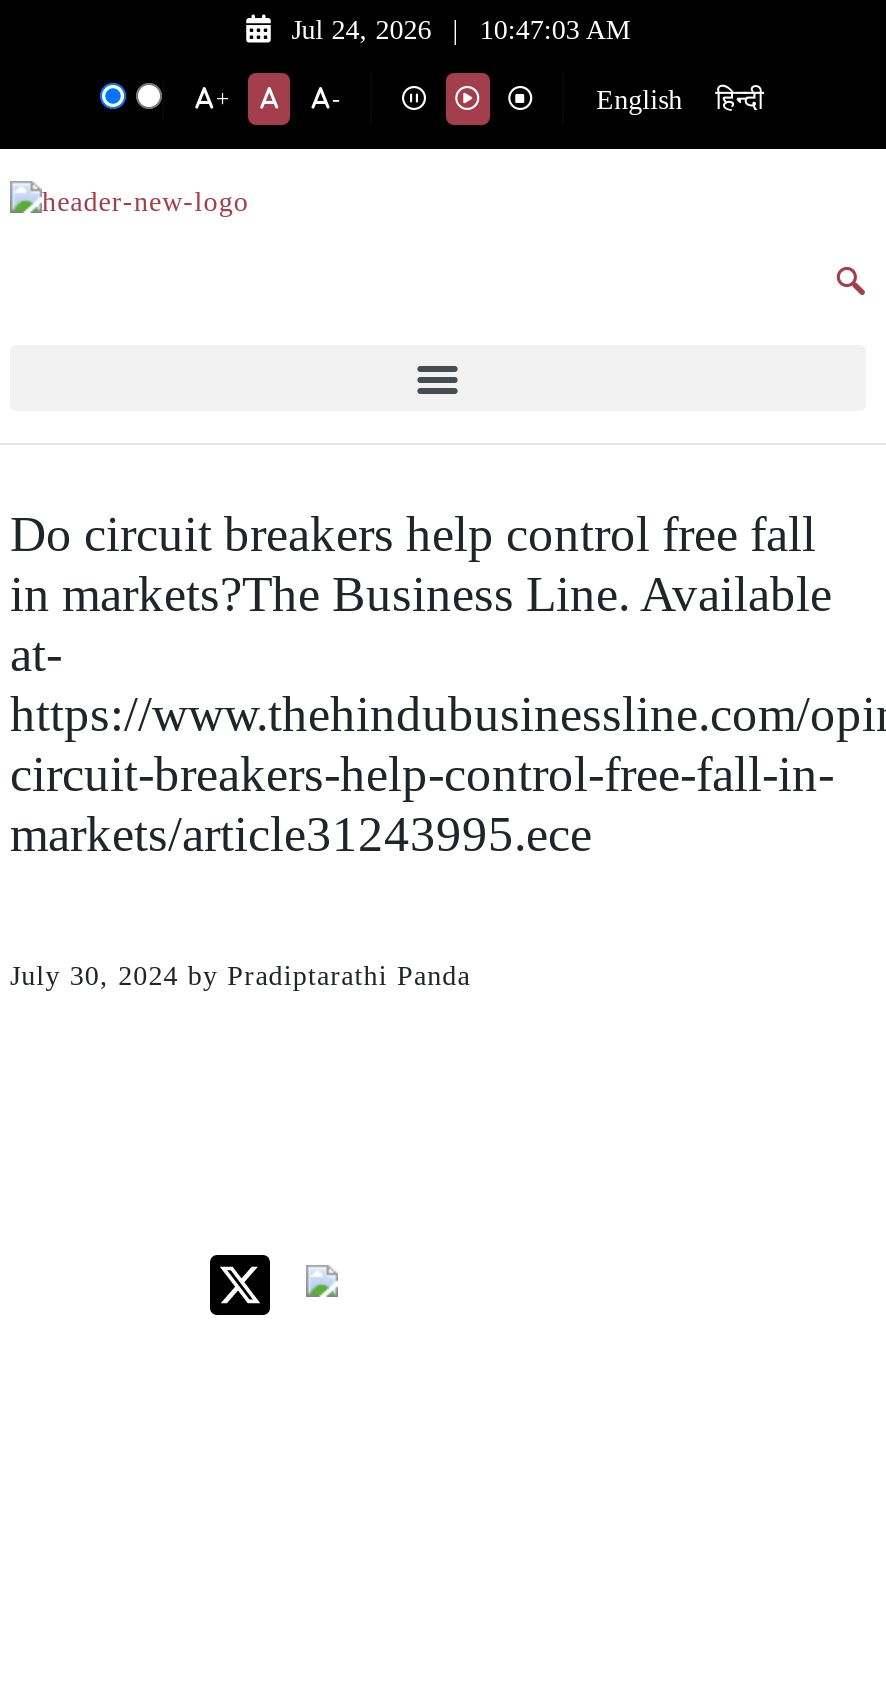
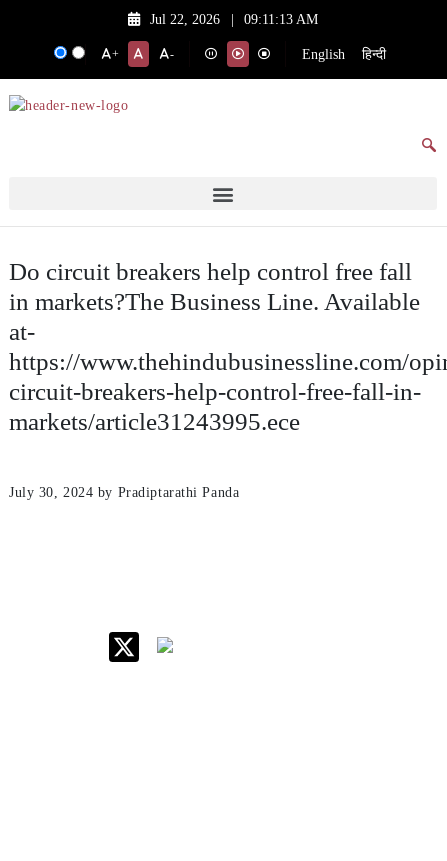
- Jul 24, 2026
+ Jul 22, 2026

- 10:47:03 AM
+ 09:11:13 AM
